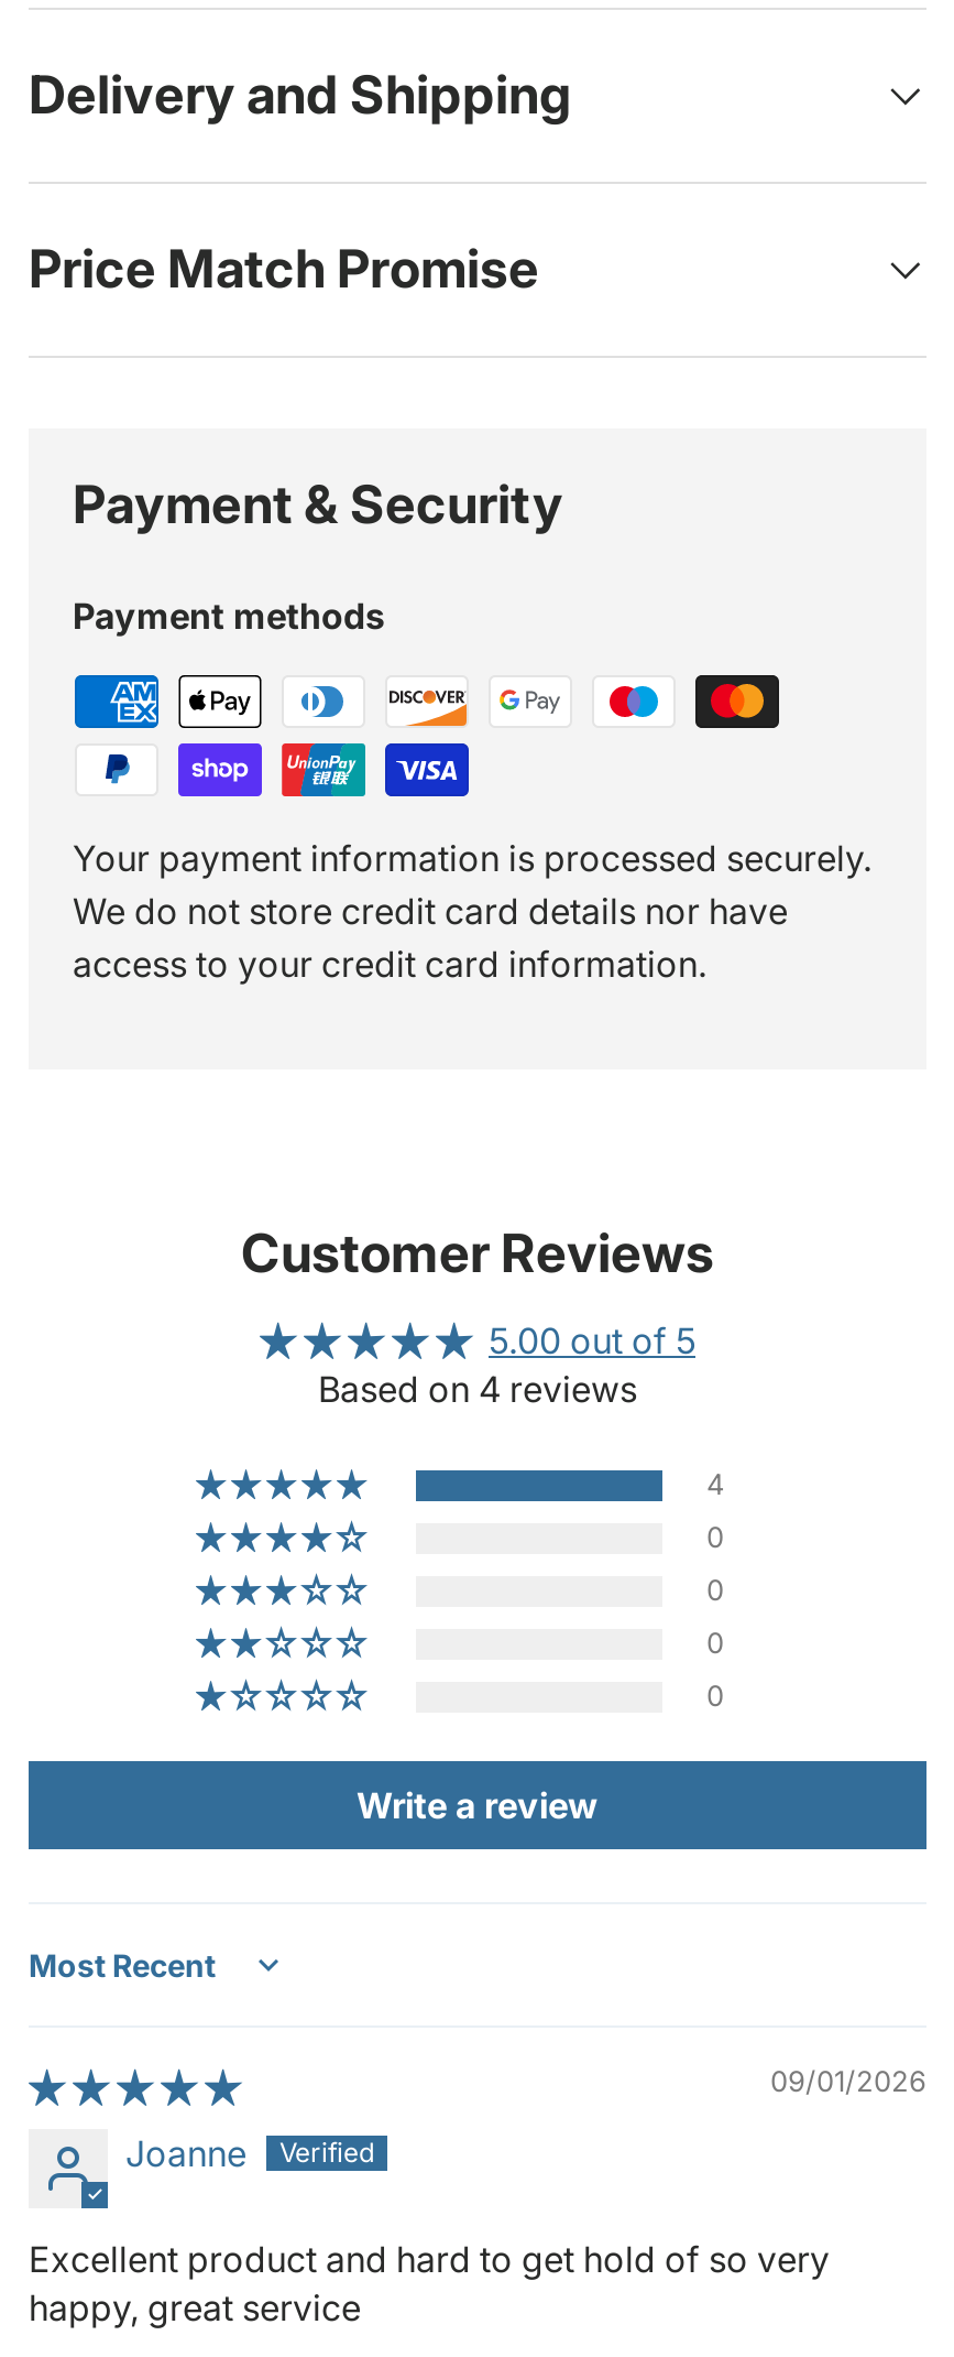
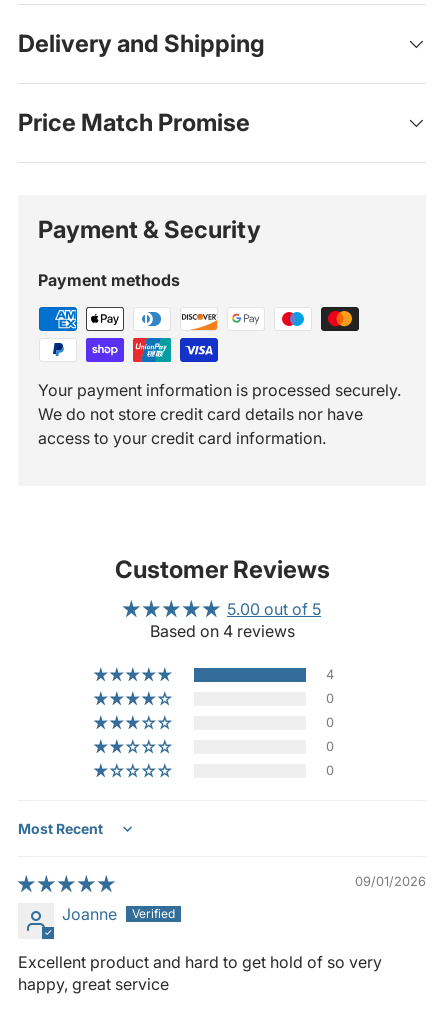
- Write a review
